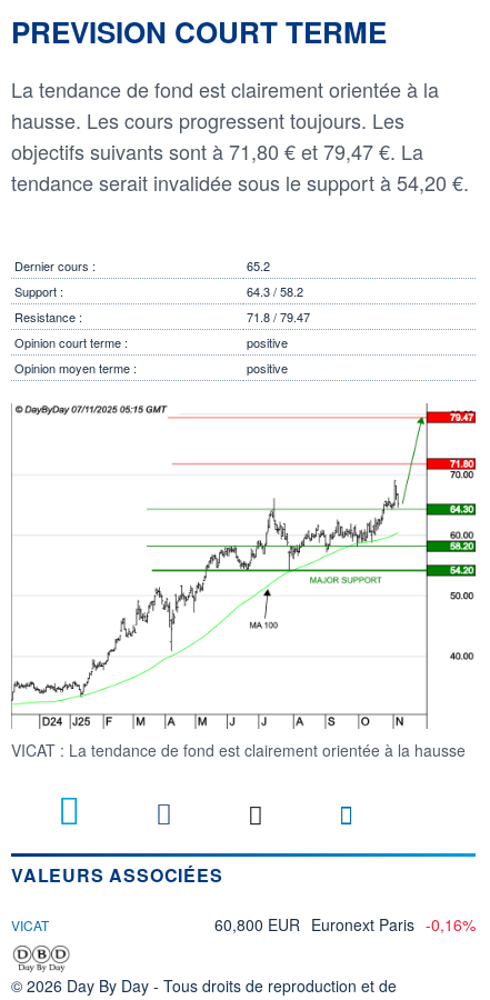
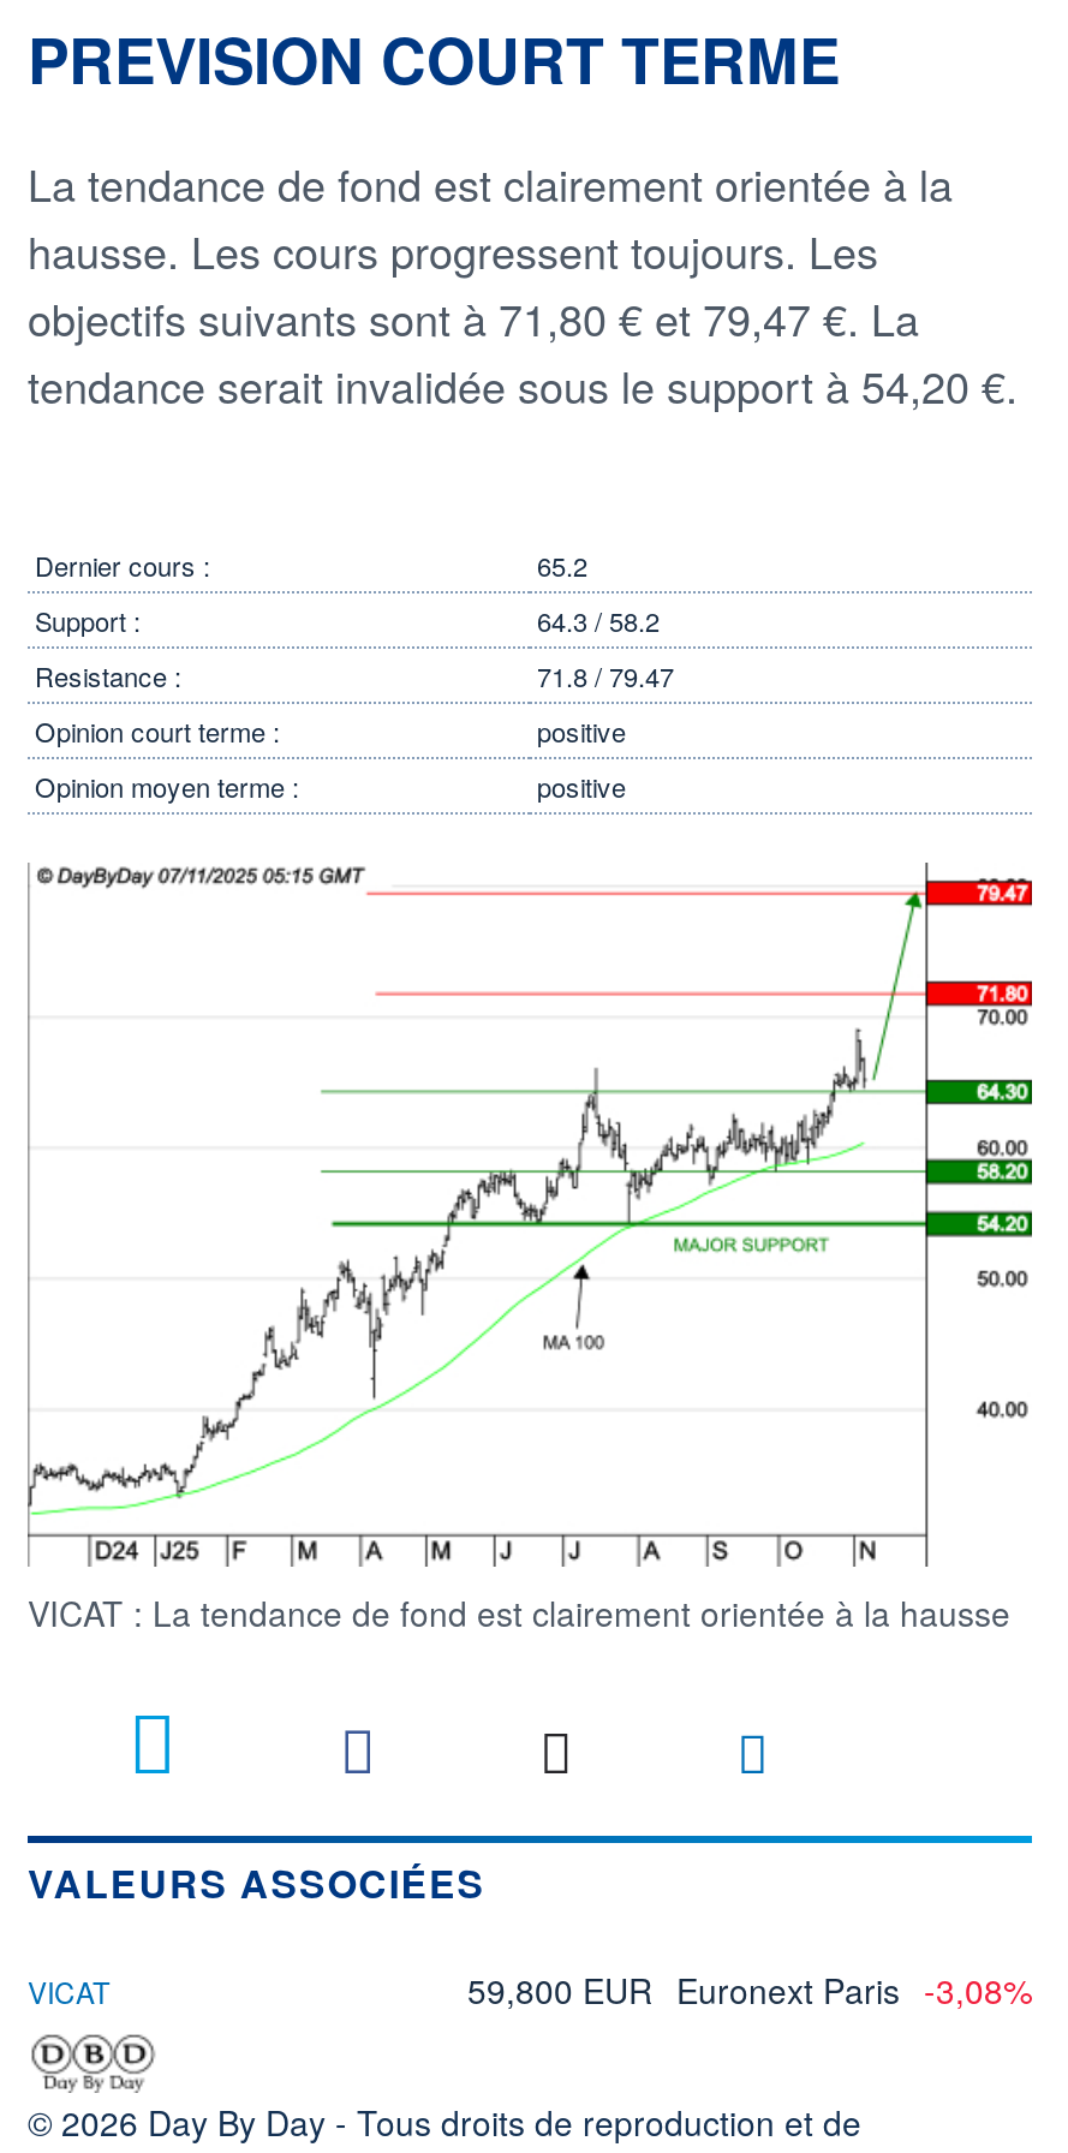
- 60,800 EUR Euronext Paris -0,16%
+ 59,800 EUR Euronext Paris -3,08%
